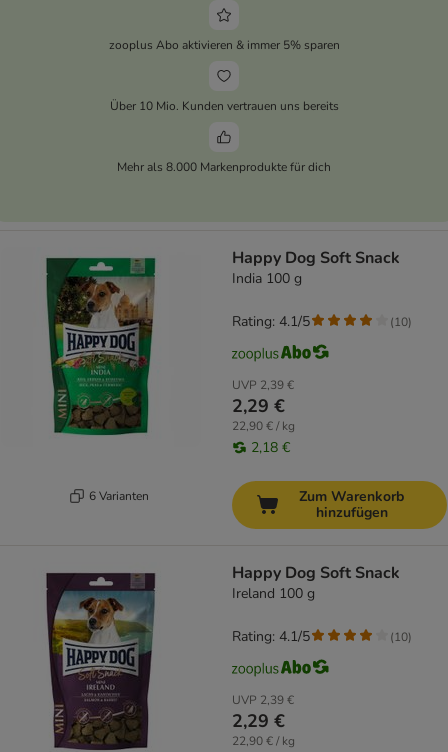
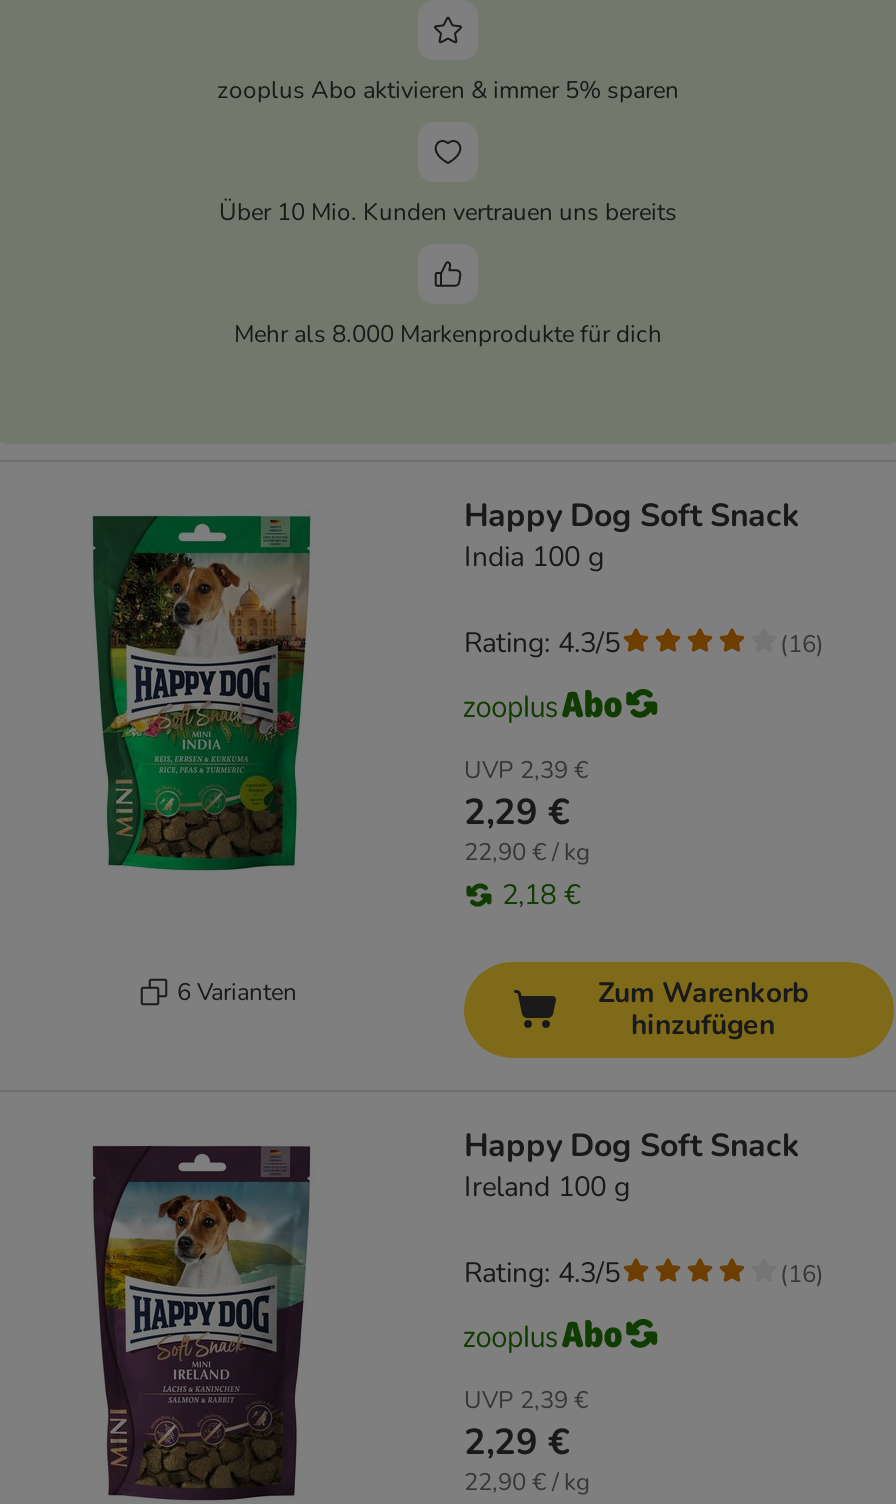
- Rating: 4.1/5
+ Rating: 4.3/5

- (10)
+ (16)

- Rating: 4.1/5
+ Rating: 4.3/5

- (10)
+ (16)
